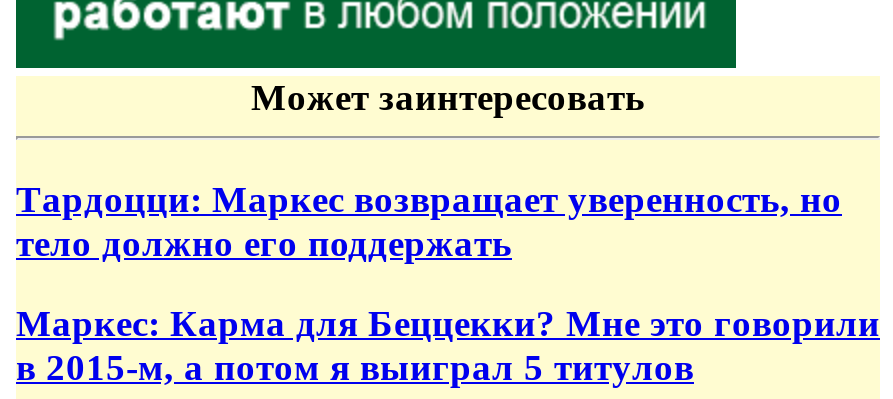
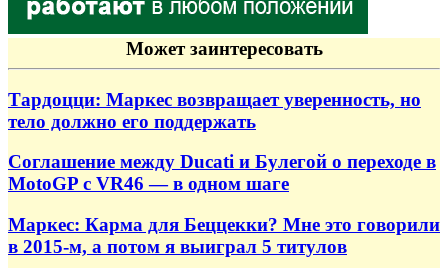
+ Соглашение между Ducati и Булегой о переходе в
+ MotoGP с VR46 — в одном шаге
